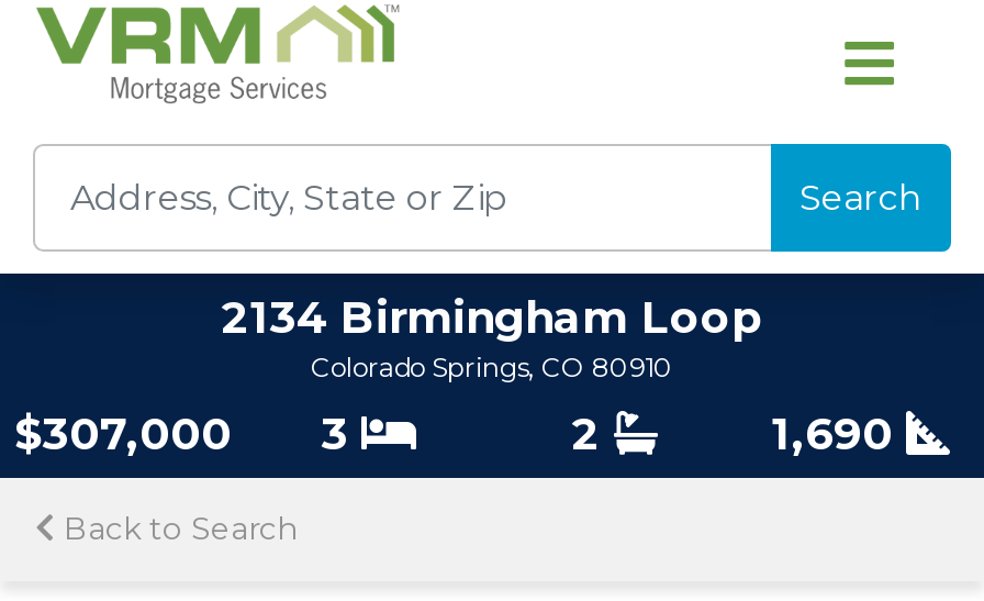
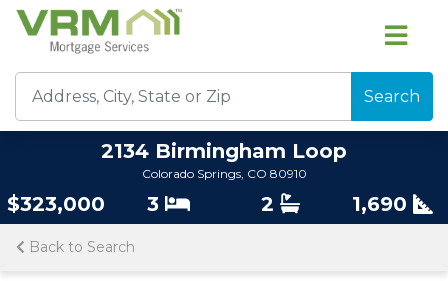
- $307,000 3
+ $323,000 3
